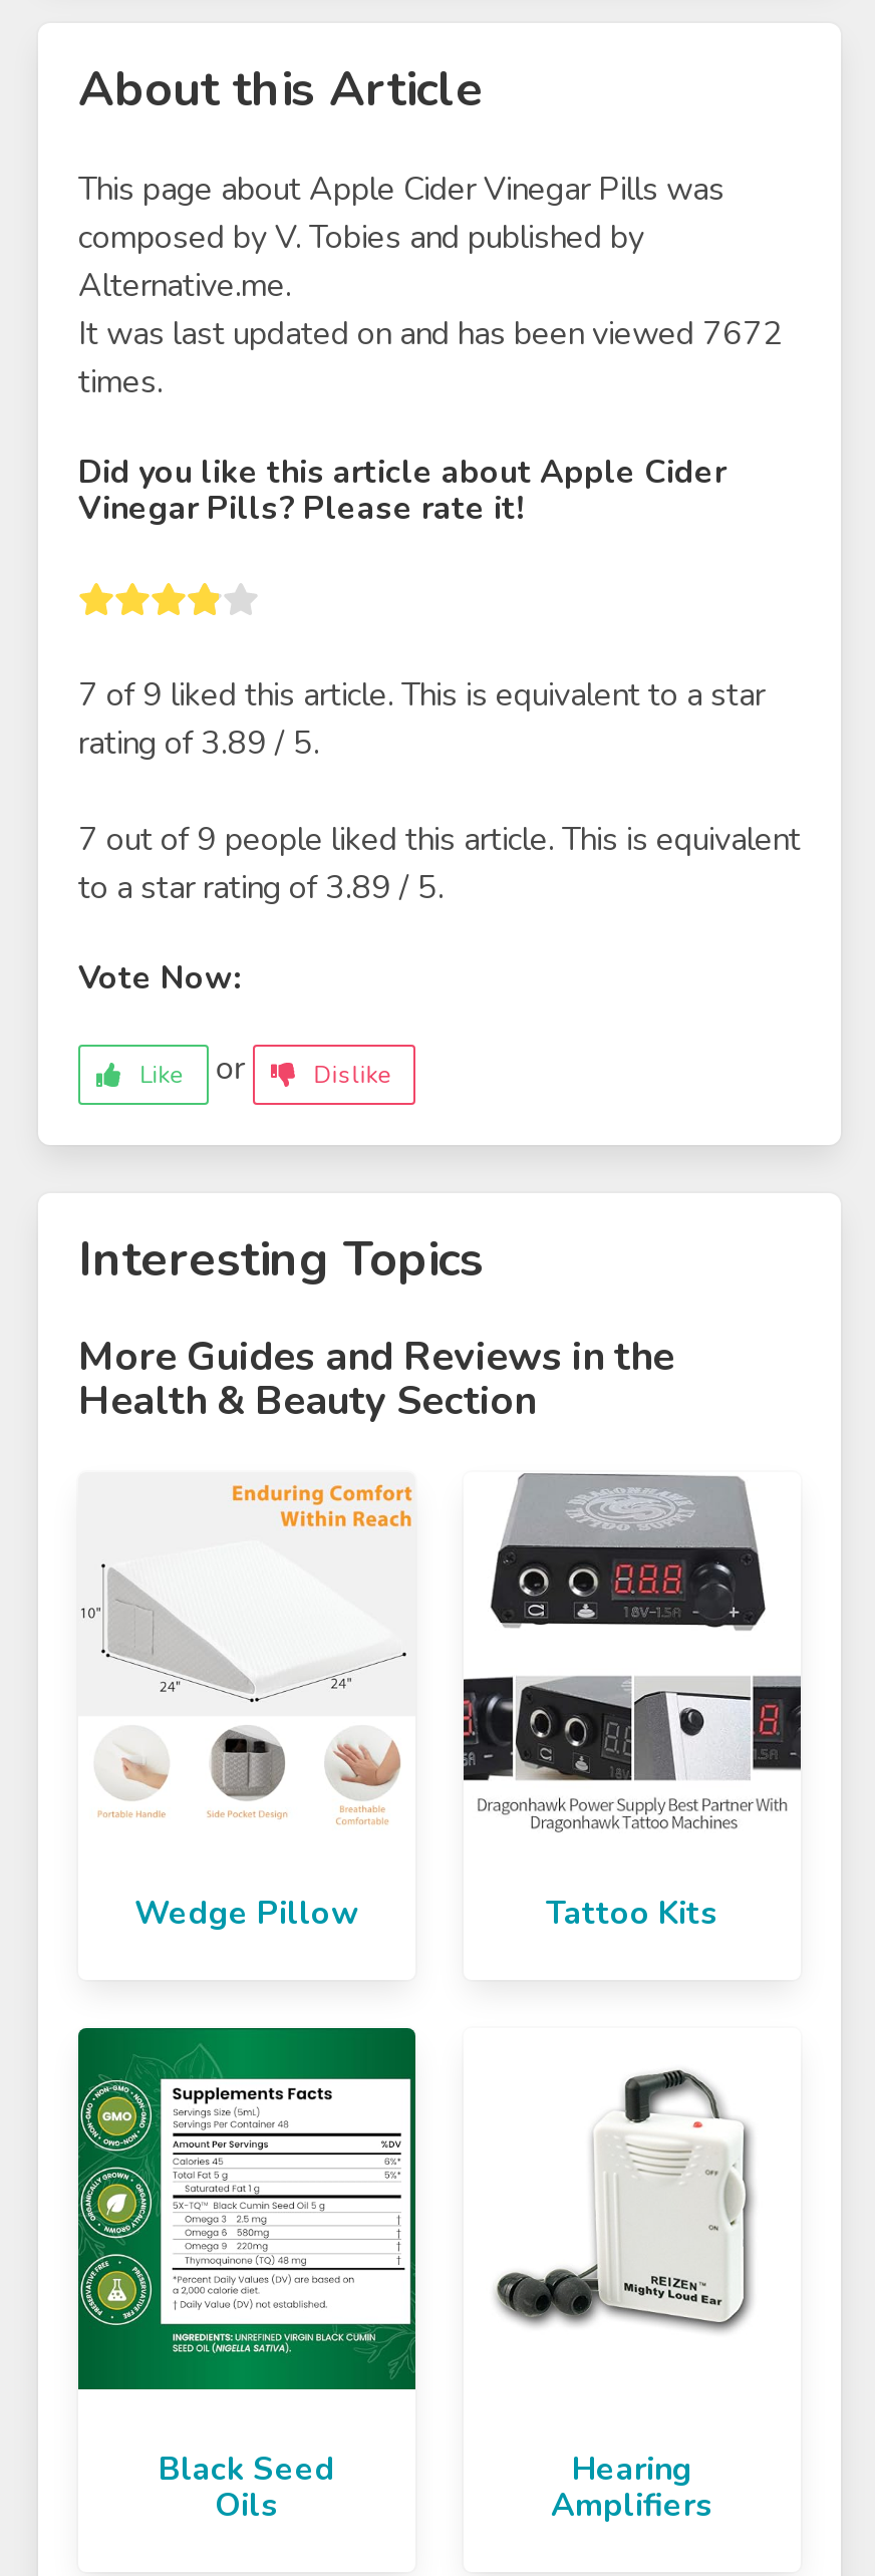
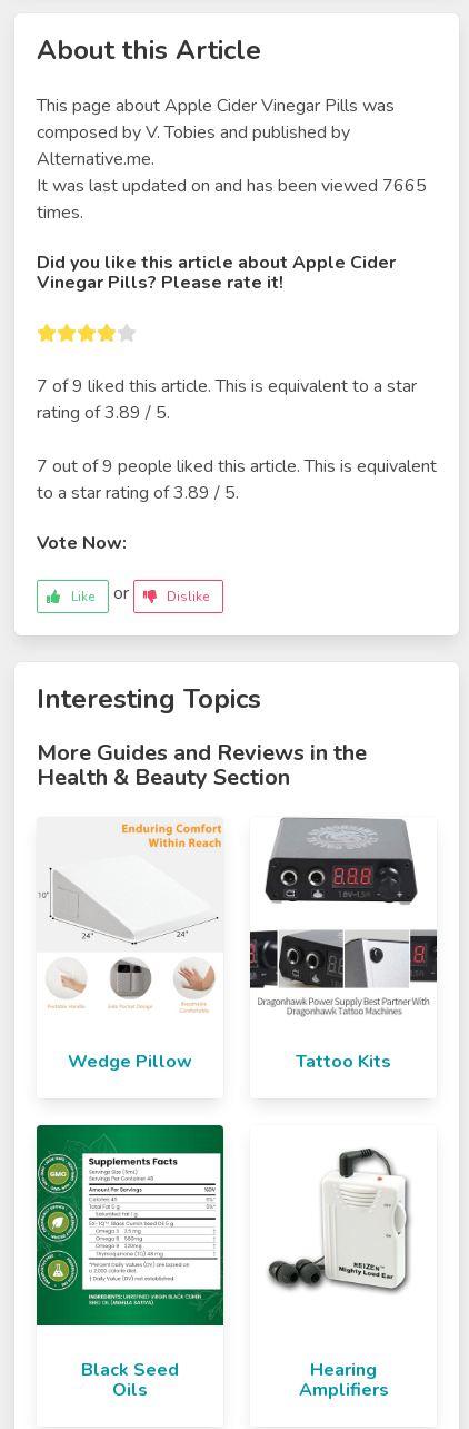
- It was last updated on and has been viewed 7672
+ It was last updated on and has been viewed 7665
